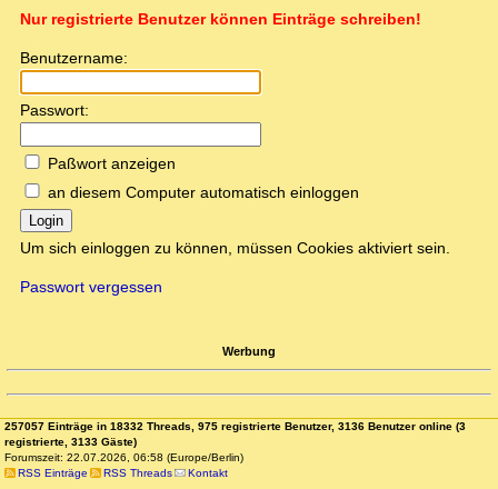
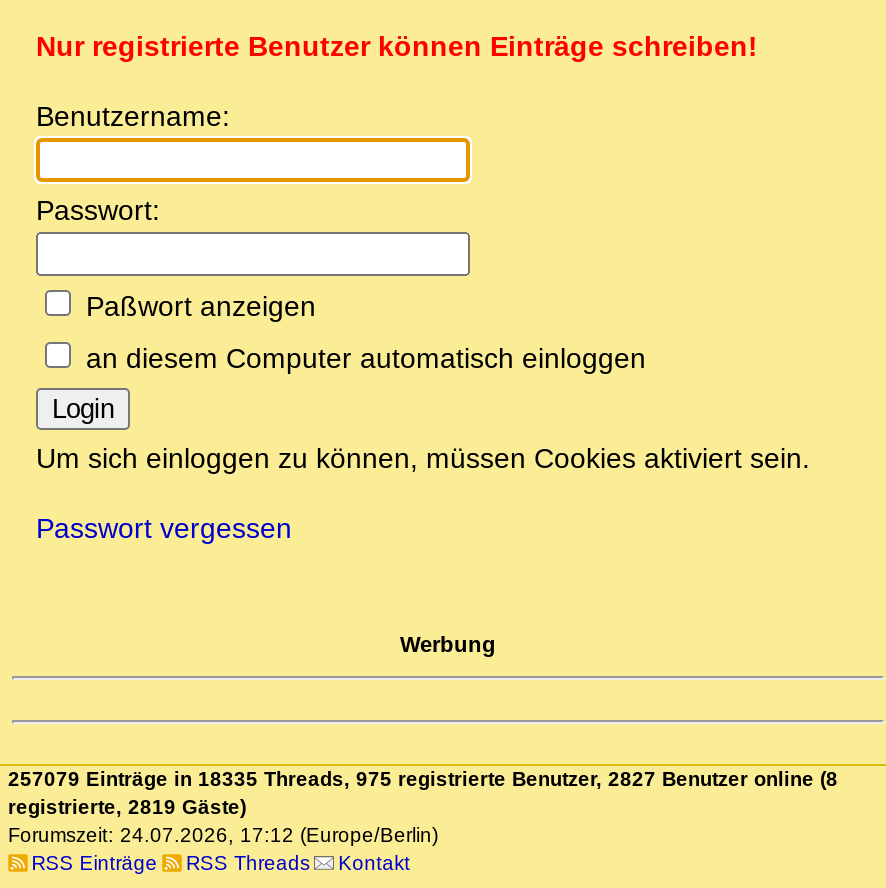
- 257057 Einträge in 18332 Threads, 975 registrierte Benutzer, 3136 Benutzer online (3
+ 257079 Einträge in 18335 Threads, 975 registrierte Benutzer, 2827 Benutzer online (8

- registrierte, 3133 Gäste)
+ registrierte, 2819 Gäste)

- Forumszeit: 22.07.2026, 06:58 (Europe/Berlin)
+ Forumszeit: 24.07.2026, 17:12 (Europe/Berlin)
